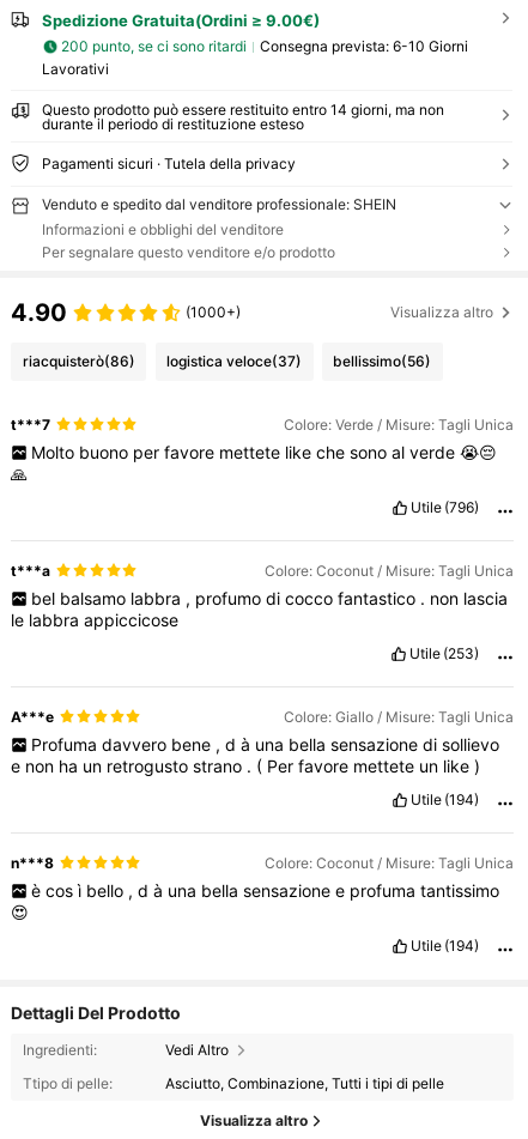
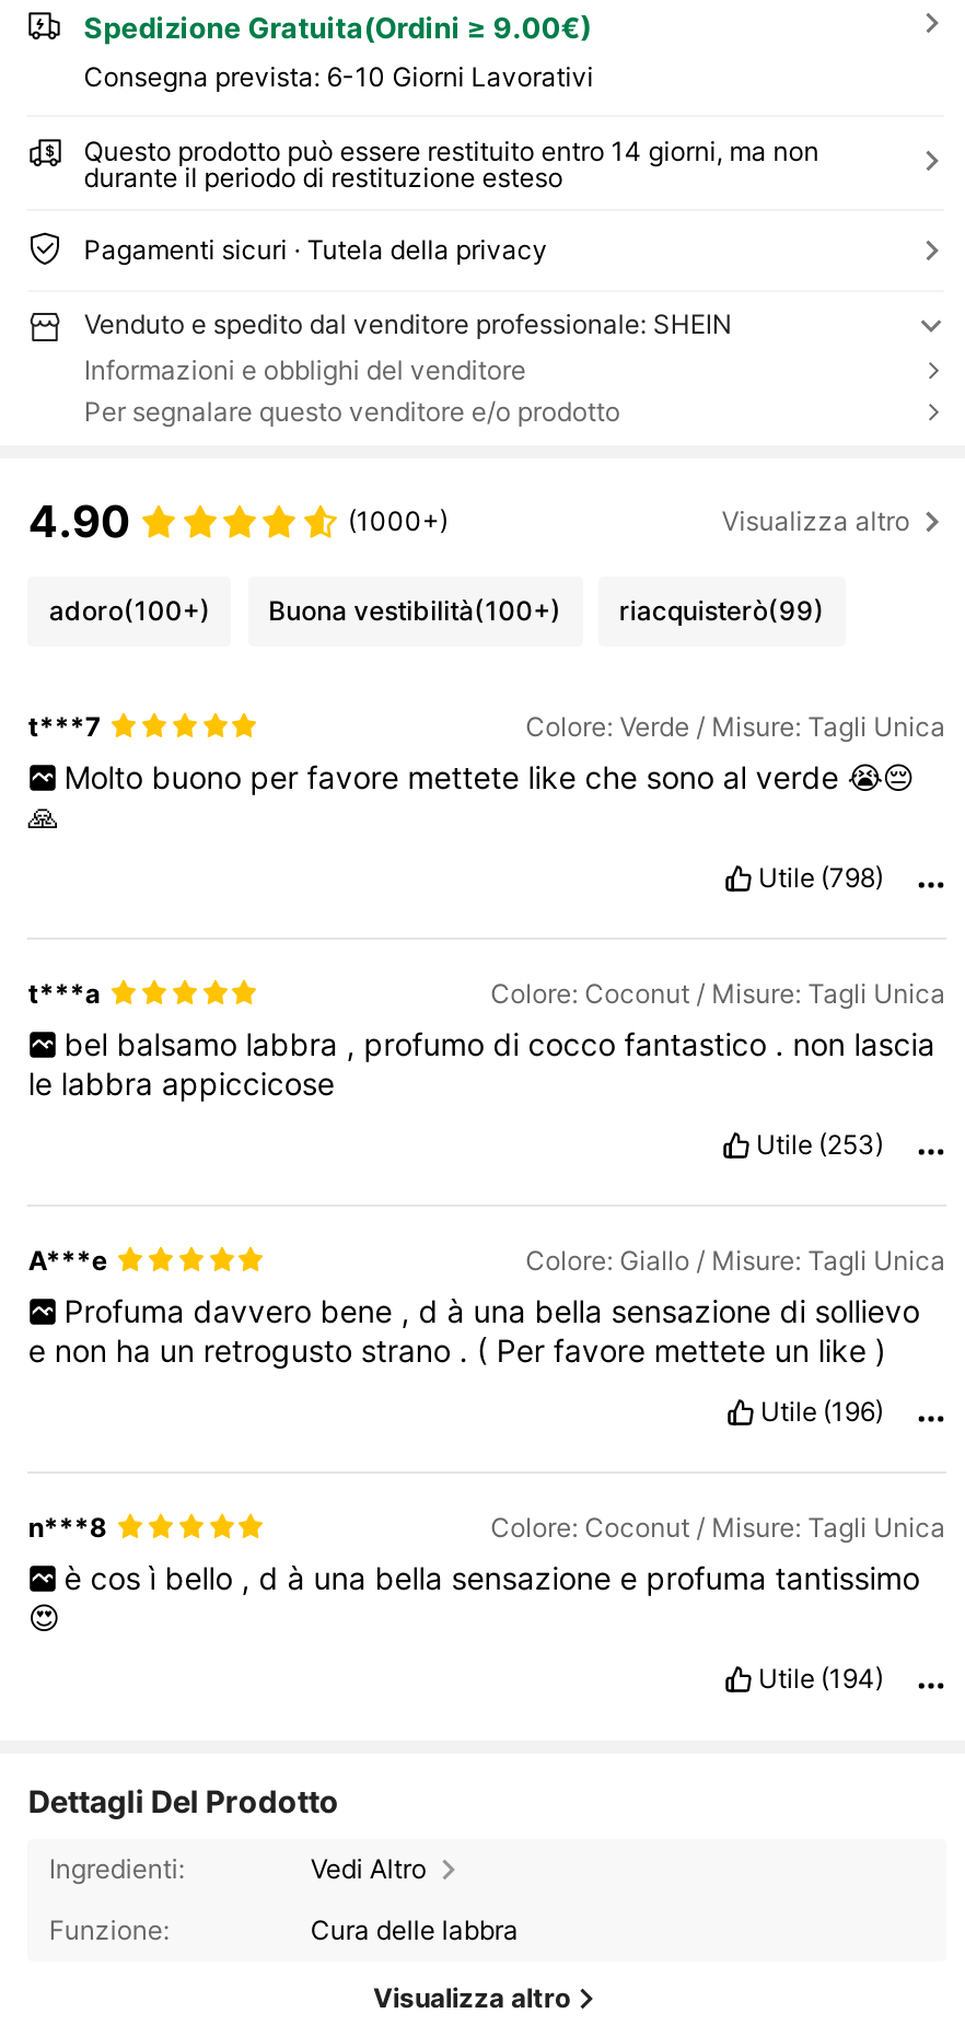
- 200 punto, se ci sono ritardi
- Consegna prevista: 6-10 Giorni
- Lavorativi
+ Consegna prevista: 6-10 Giorni Lavorativi

- riacquisterò(86)
- logistica veloce(37)
- bellissimo(56)
+ adoro(100+)
+ Buona vestibilità(100+)
+ riacquisterò(99)

- Utile (796)
+ Utile (798)

- Utile (194)
+ Utile (196)

- Ttipo di pelle:
- Asciutto, Combinazione, Tutti i tipi di pelle
+ Funzione:
+ Cura delle labbra
